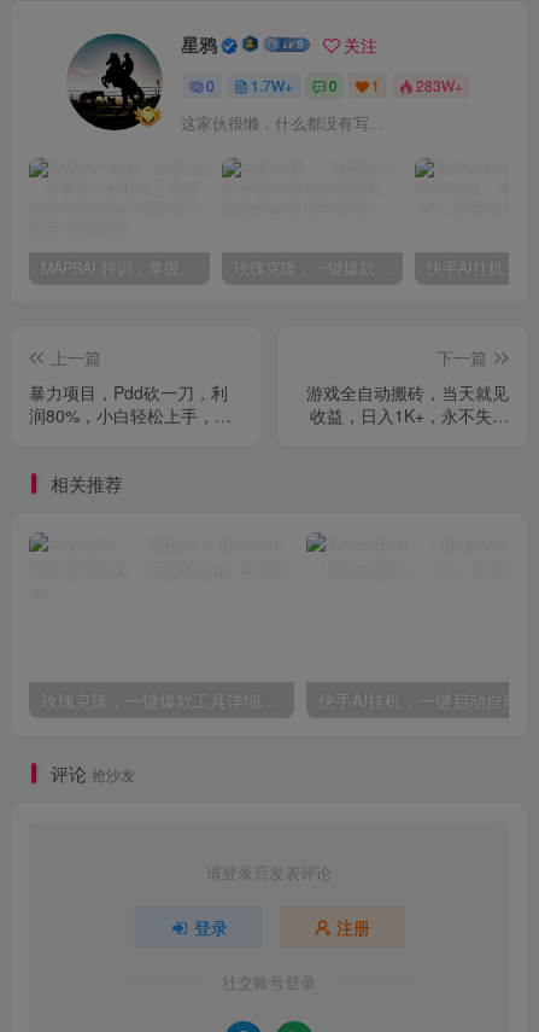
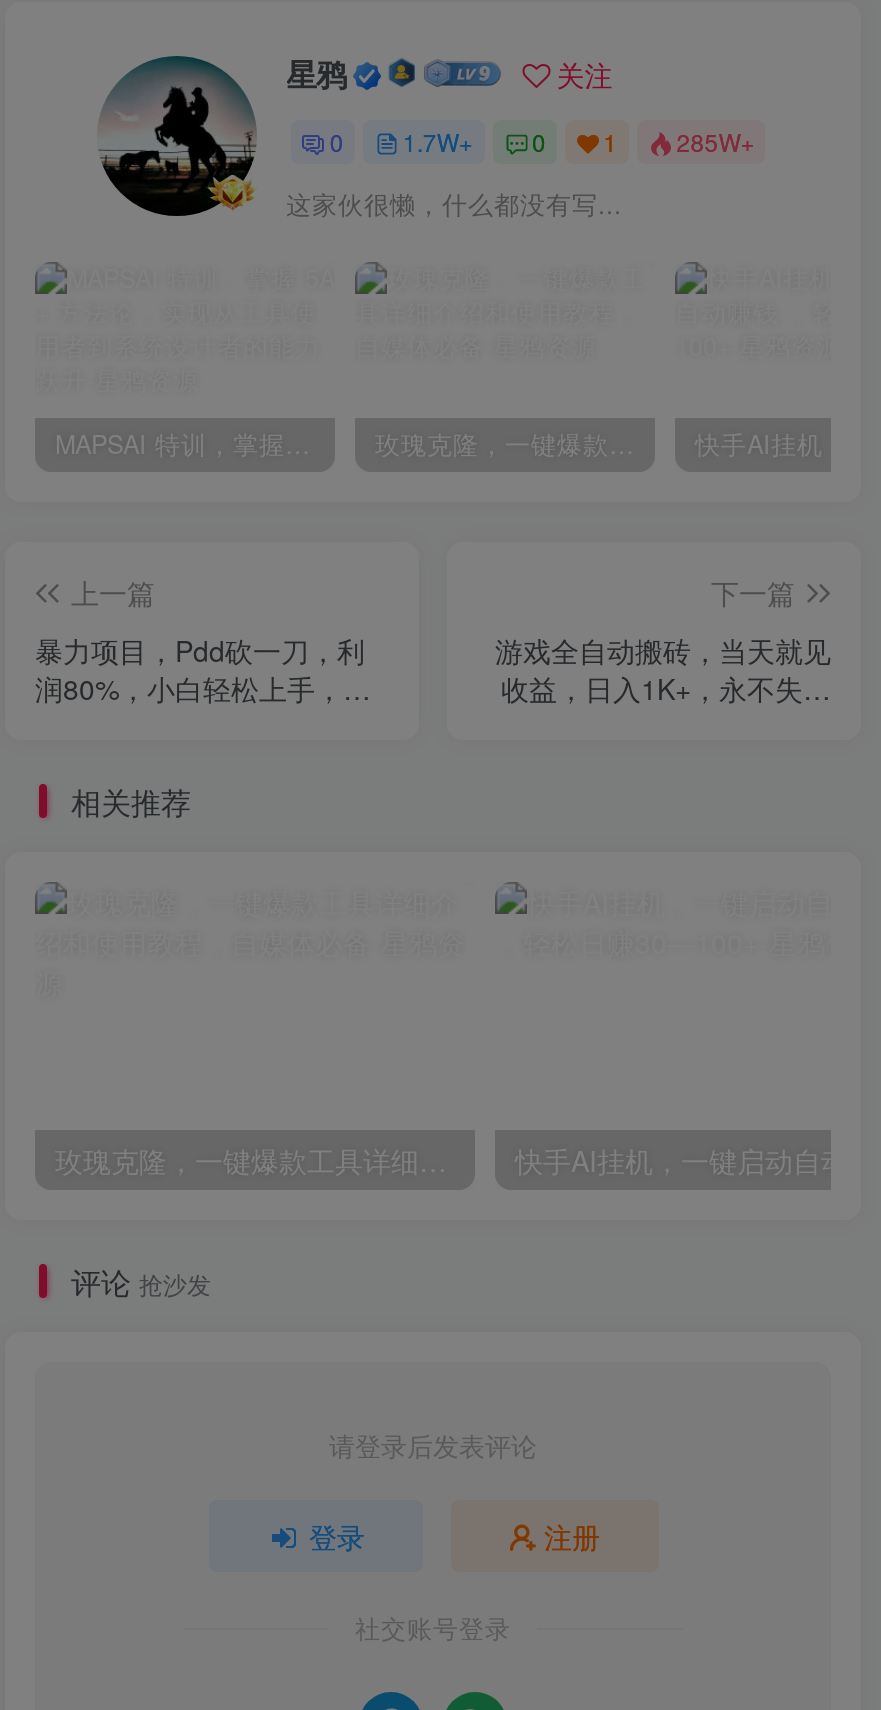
- 0 1.7W+ 0 1 283W+
+ 0 1.7W+ 0 1 285W+
